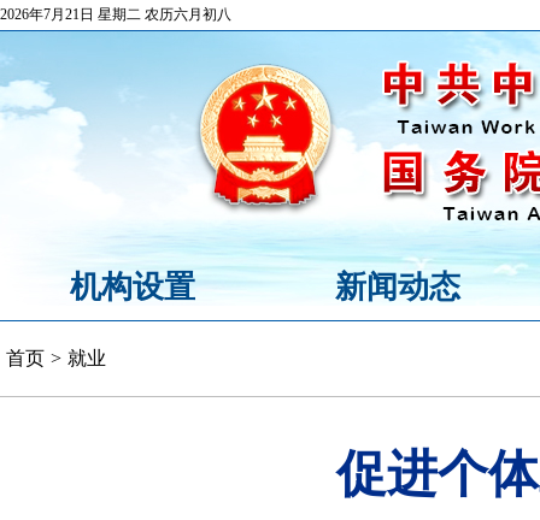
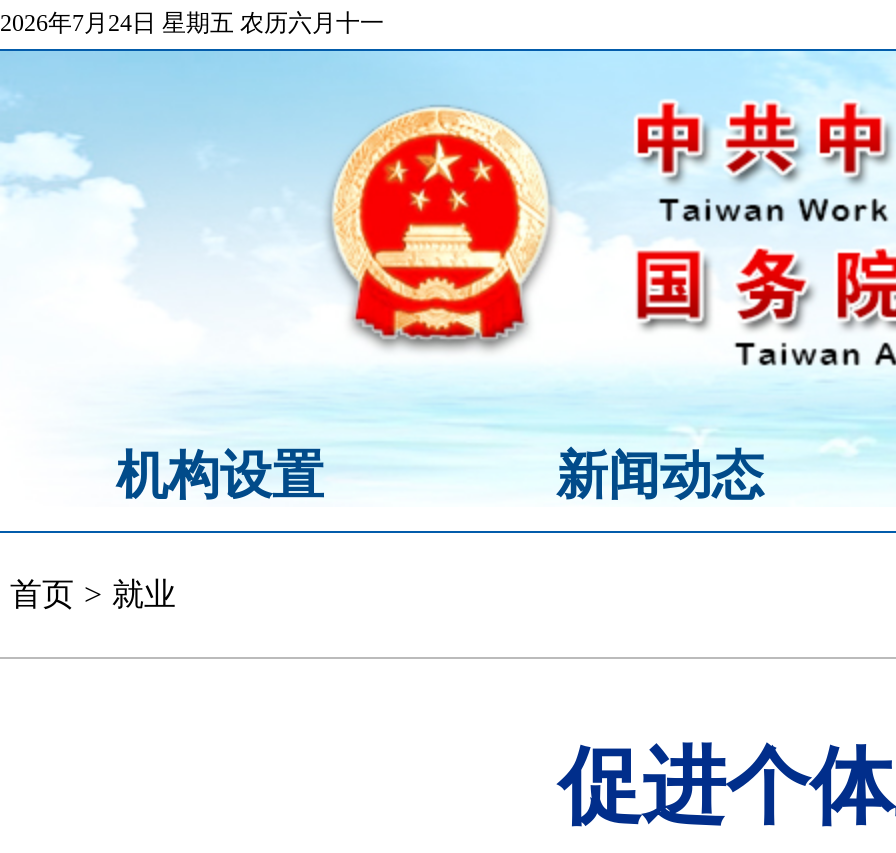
- 2026年7月21日 星期二 农历六月初八
+ 2026年7月24日 星期五 农历六月十一
